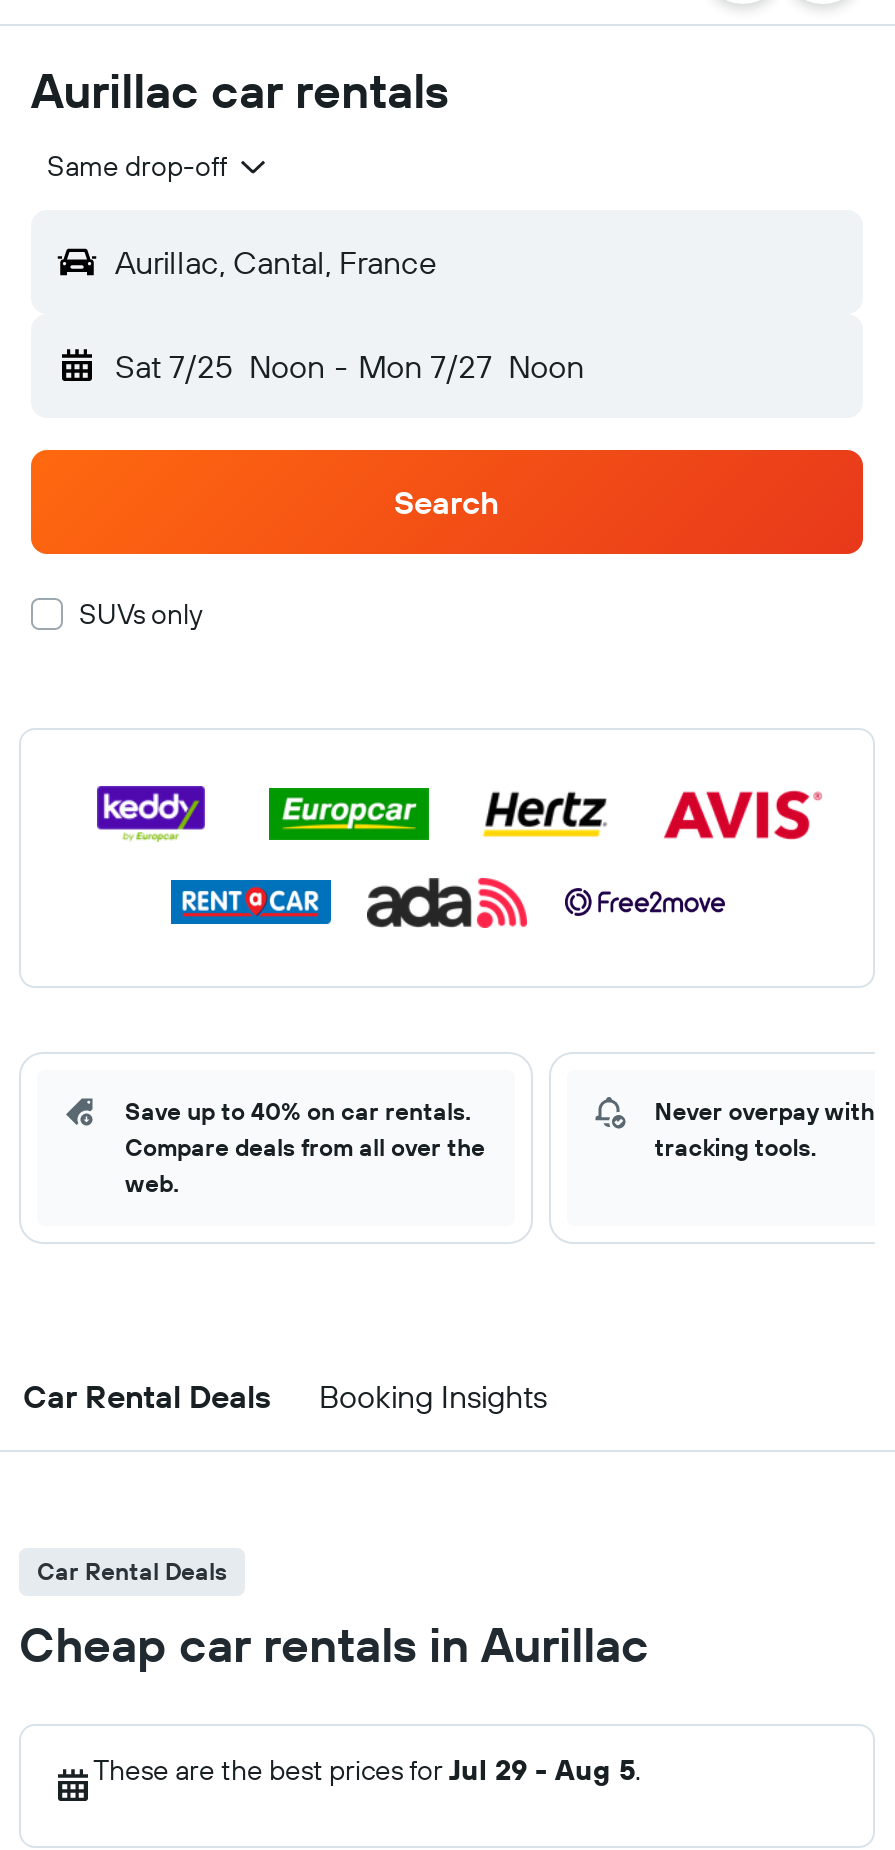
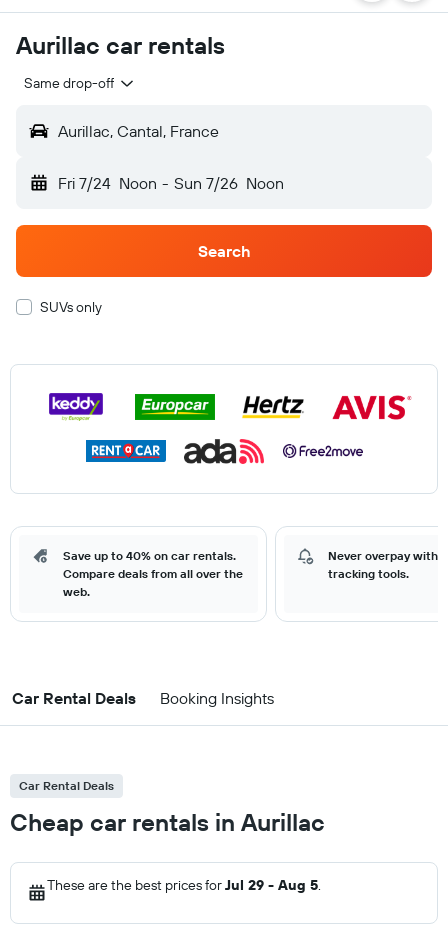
- Sat 7/25 Noon - Mon 7/27 Noon
+ Fri 7/24 Noon - Sun 7/26 Noon
